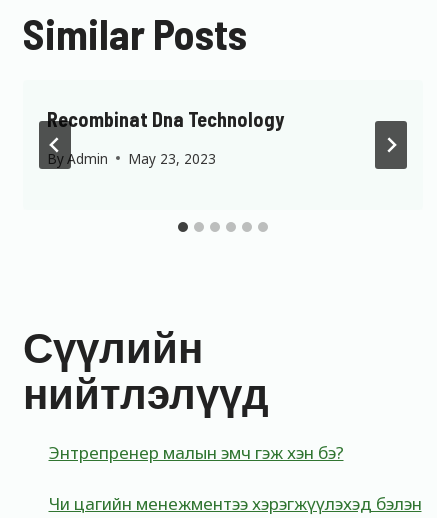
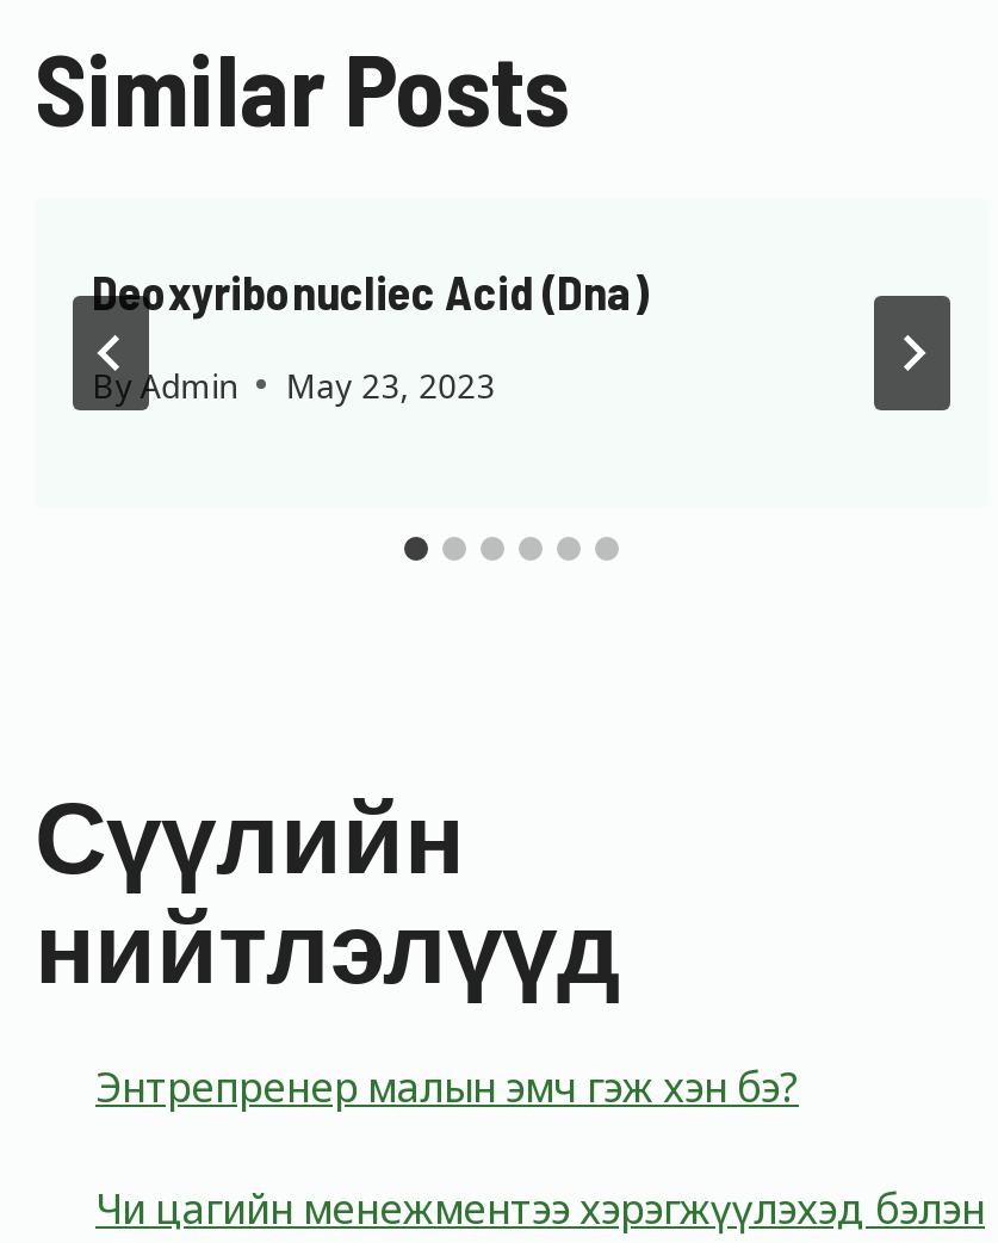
- Recombinat Dna Technology
+ Deoxyribonucliec Acid (Dna)
